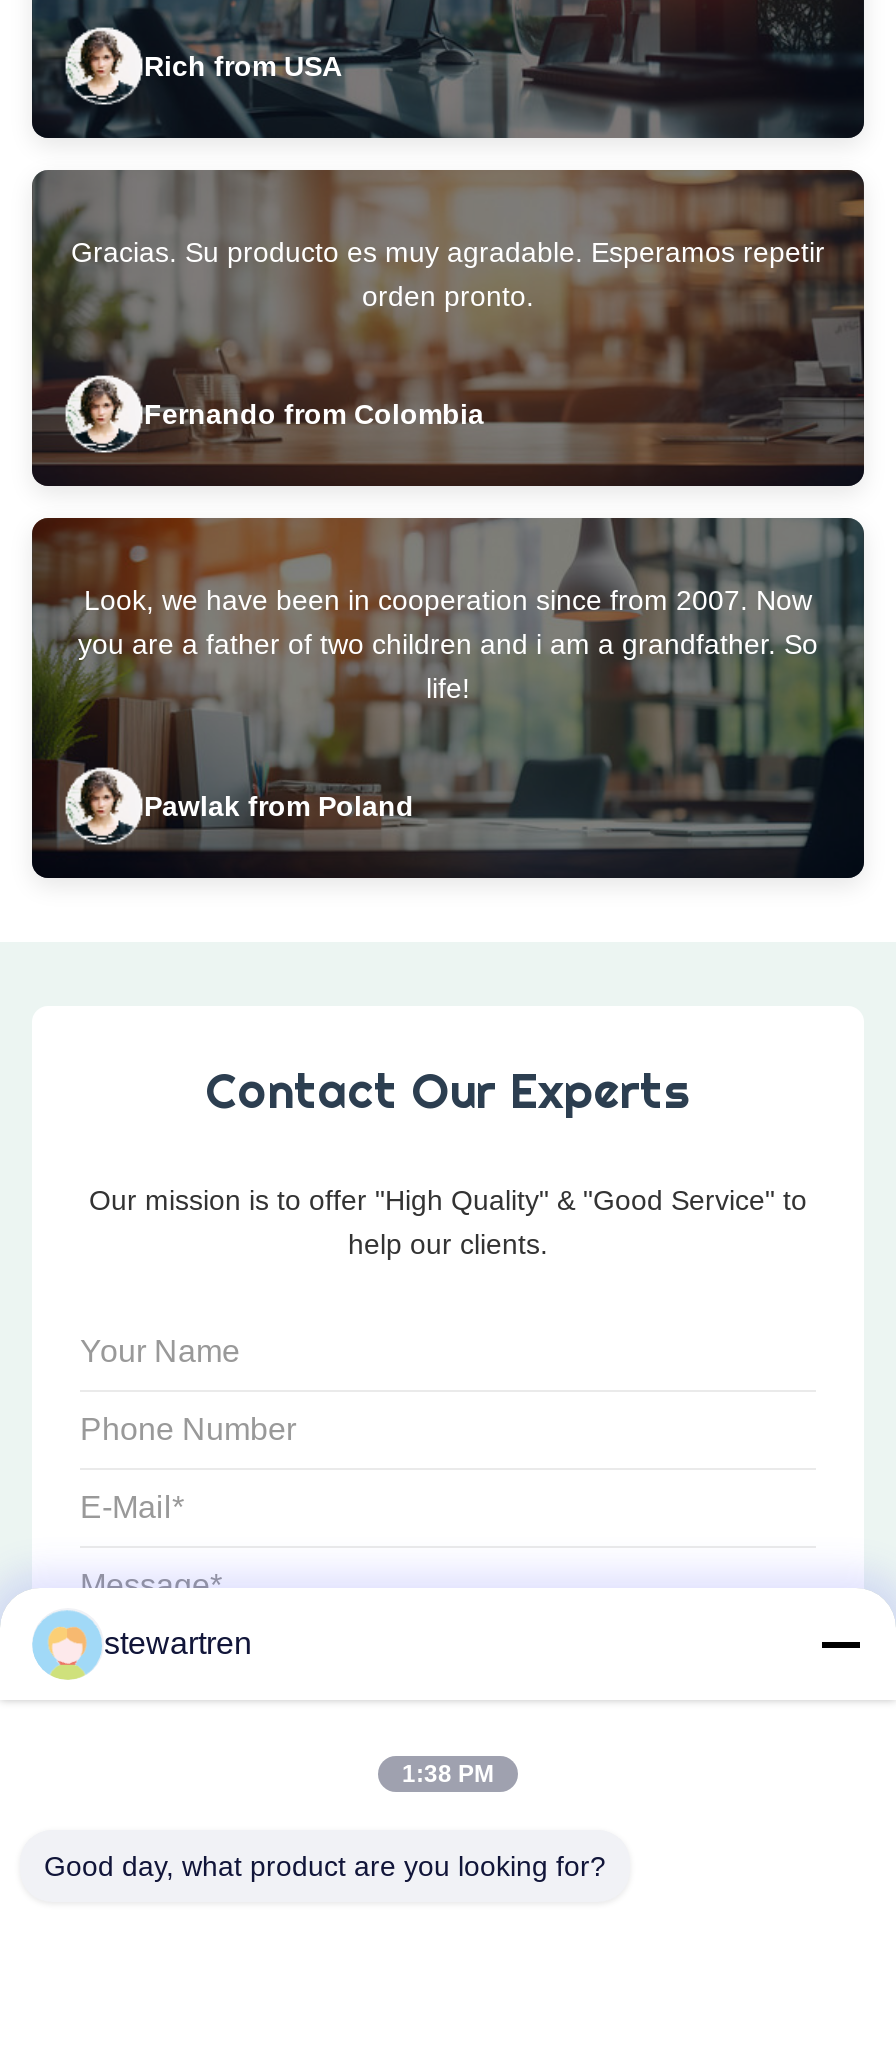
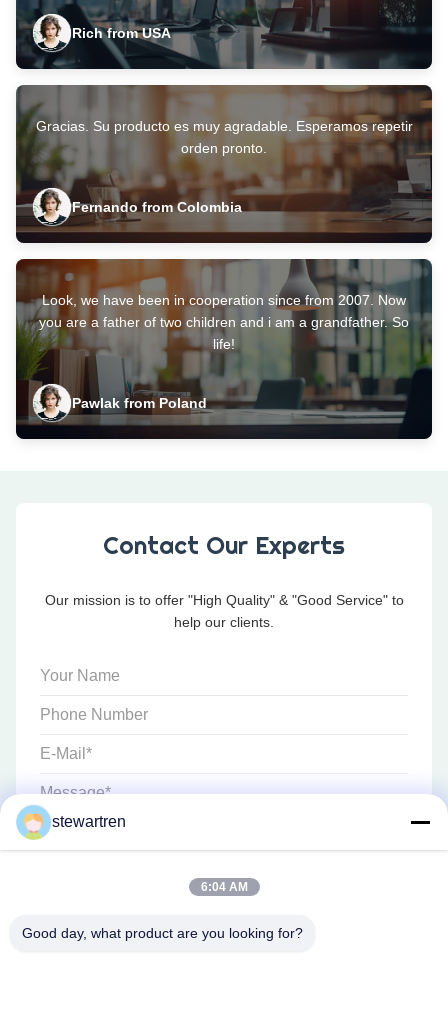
- 1:38 PM
+ 6:04 AM
